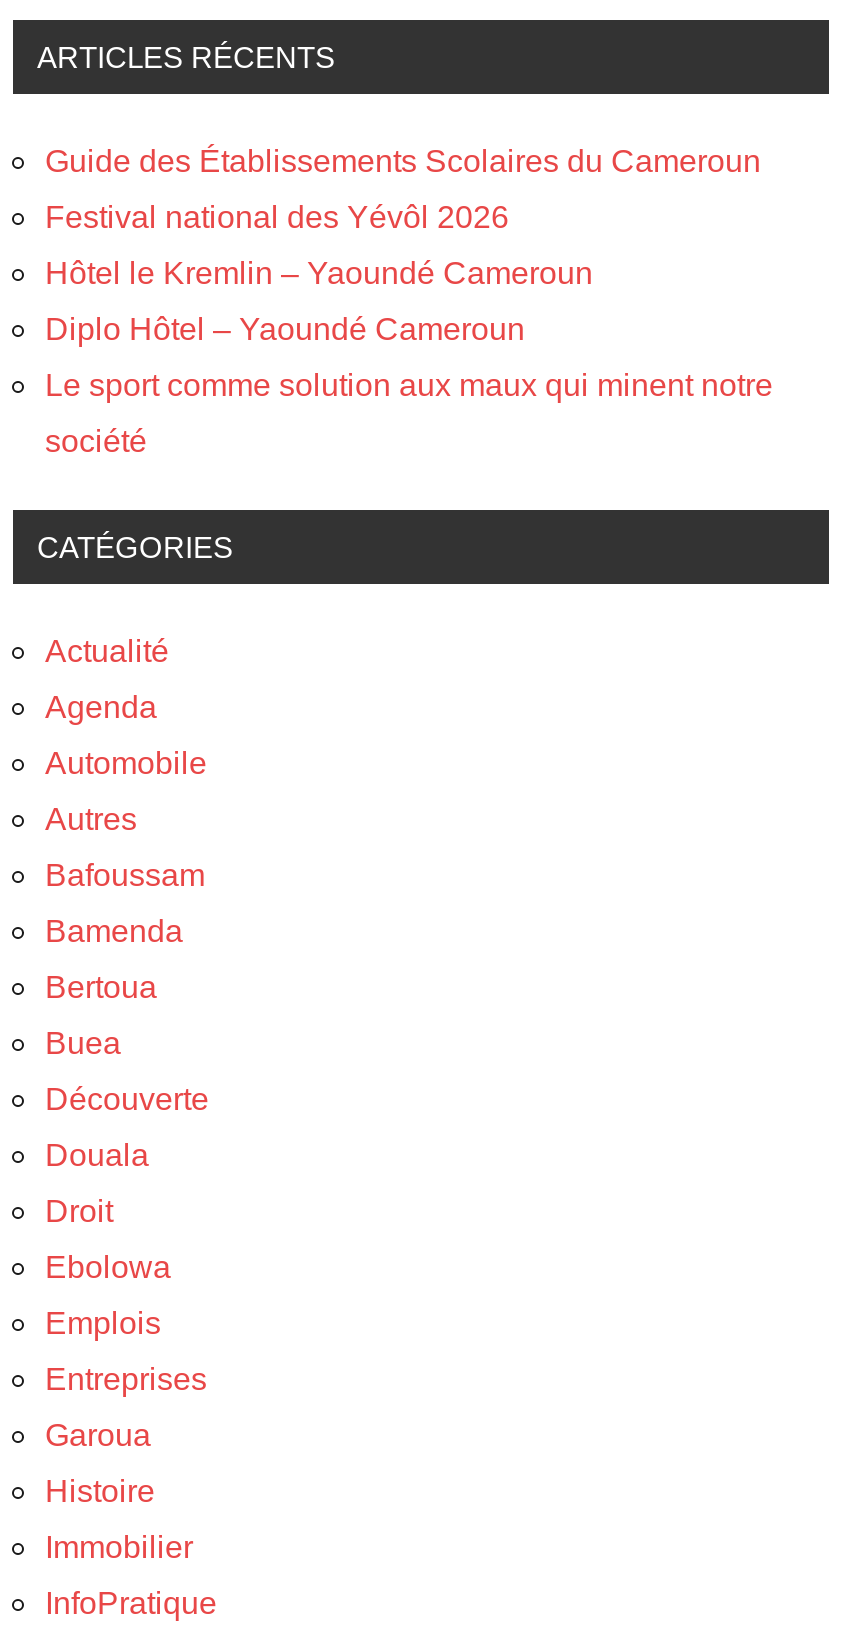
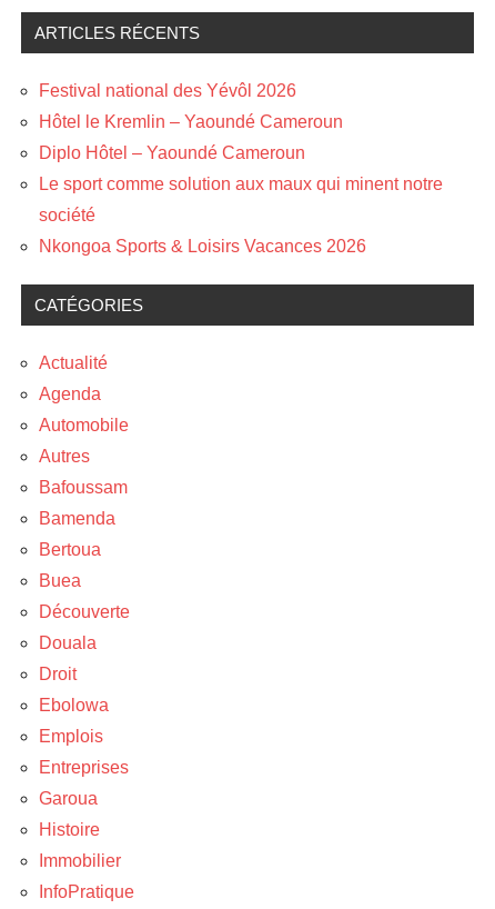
- Guide des Établissements Scolaires du Cameroun

moved up: Festival national des Yévôl 2026 | Hôtel le Kremlin – Yaoundé Cameroun | Diplo Hôtel – Yaoundé Cameroun | Le sport comme solution aux maux qui minent notre | société

+ Nkongoa Sports & Loisirs Vacances 2026
